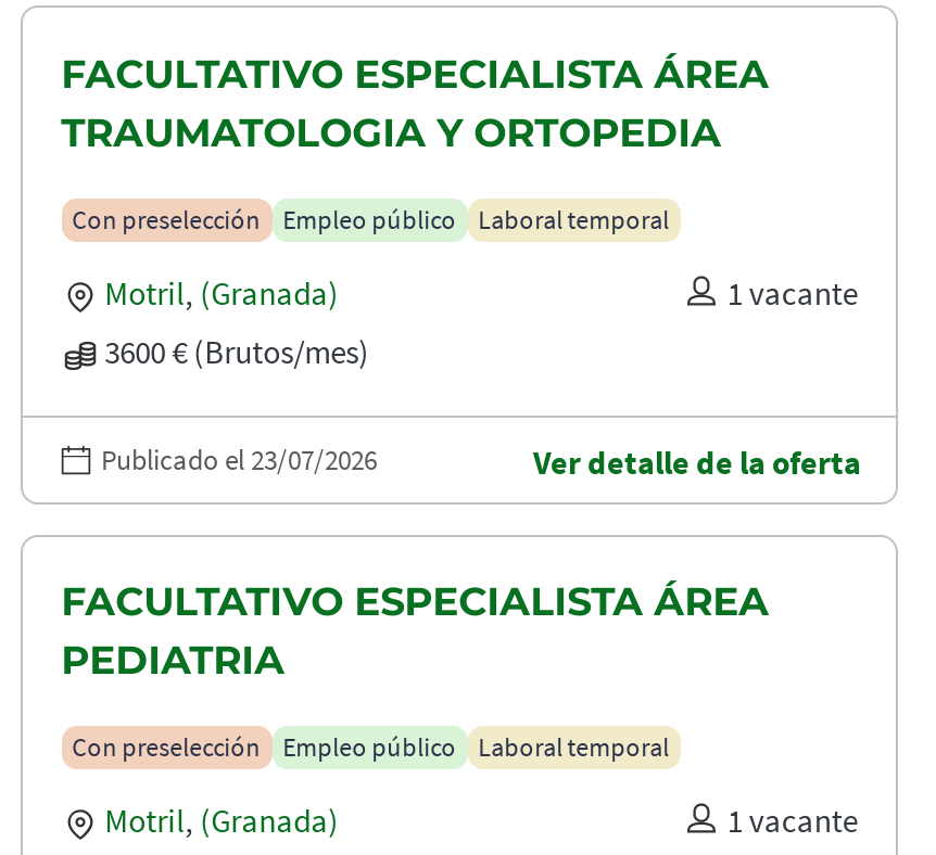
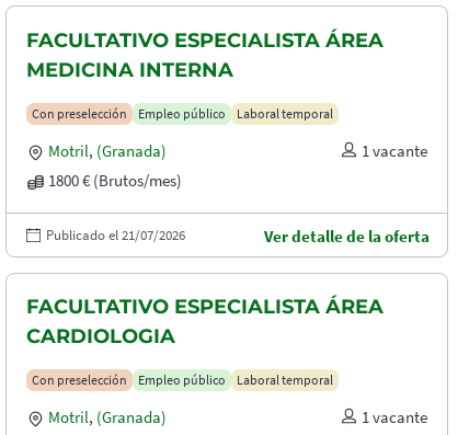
- TRAUMATOLOGIA Y ORTOPEDIA
+ MEDICINA INTERNA

- 3600 € (Brutos/mes)
+ 1800 € (Brutos/mes)

- Publicado el 23/07/2026
+ Publicado el 21/07/2026

- PEDIATRIA
+ CARDIOLOGIA
